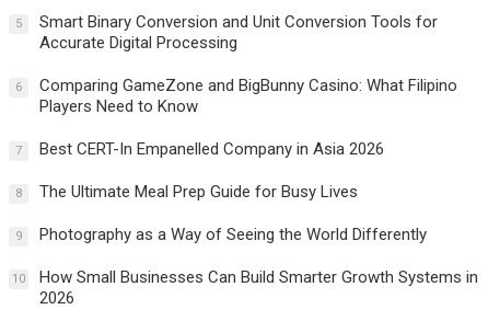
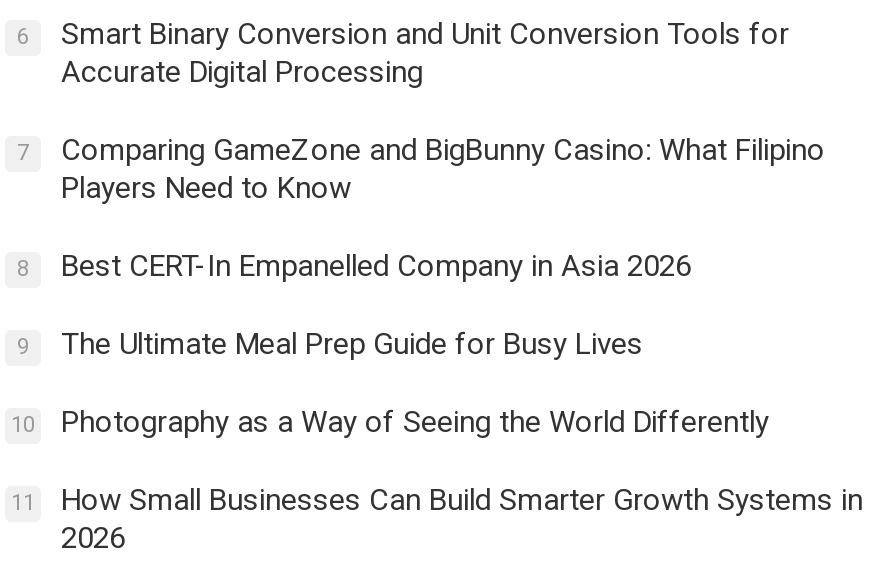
- 5 Smart Binary Conversion and Unit Conversion Tools for
+ 6 Smart Binary Conversion and Unit Conversion Tools for

- 6 Comparing GameZone and BigBunny Casino: What Filipino
+ 7 Comparing GameZone and BigBunny Casino: What Filipino

- 7 Best CERT-In Empanelled Company in Asia 2026
+ 8 Best CERT-In Empanelled Company in Asia 2026

- 8 The Ultimate Meal Prep Guide for Busy Lives
+ 9 The Ultimate Meal Prep Guide for Busy Lives

- 9 Photography as a Way of Seeing the World Differently
+ 10 Photography as a Way of Seeing the World Differently

- 10 How Small Businesses Can Build Smarter Growth Systems in
+ 11 How Small Businesses Can Build Smarter Growth Systems in
